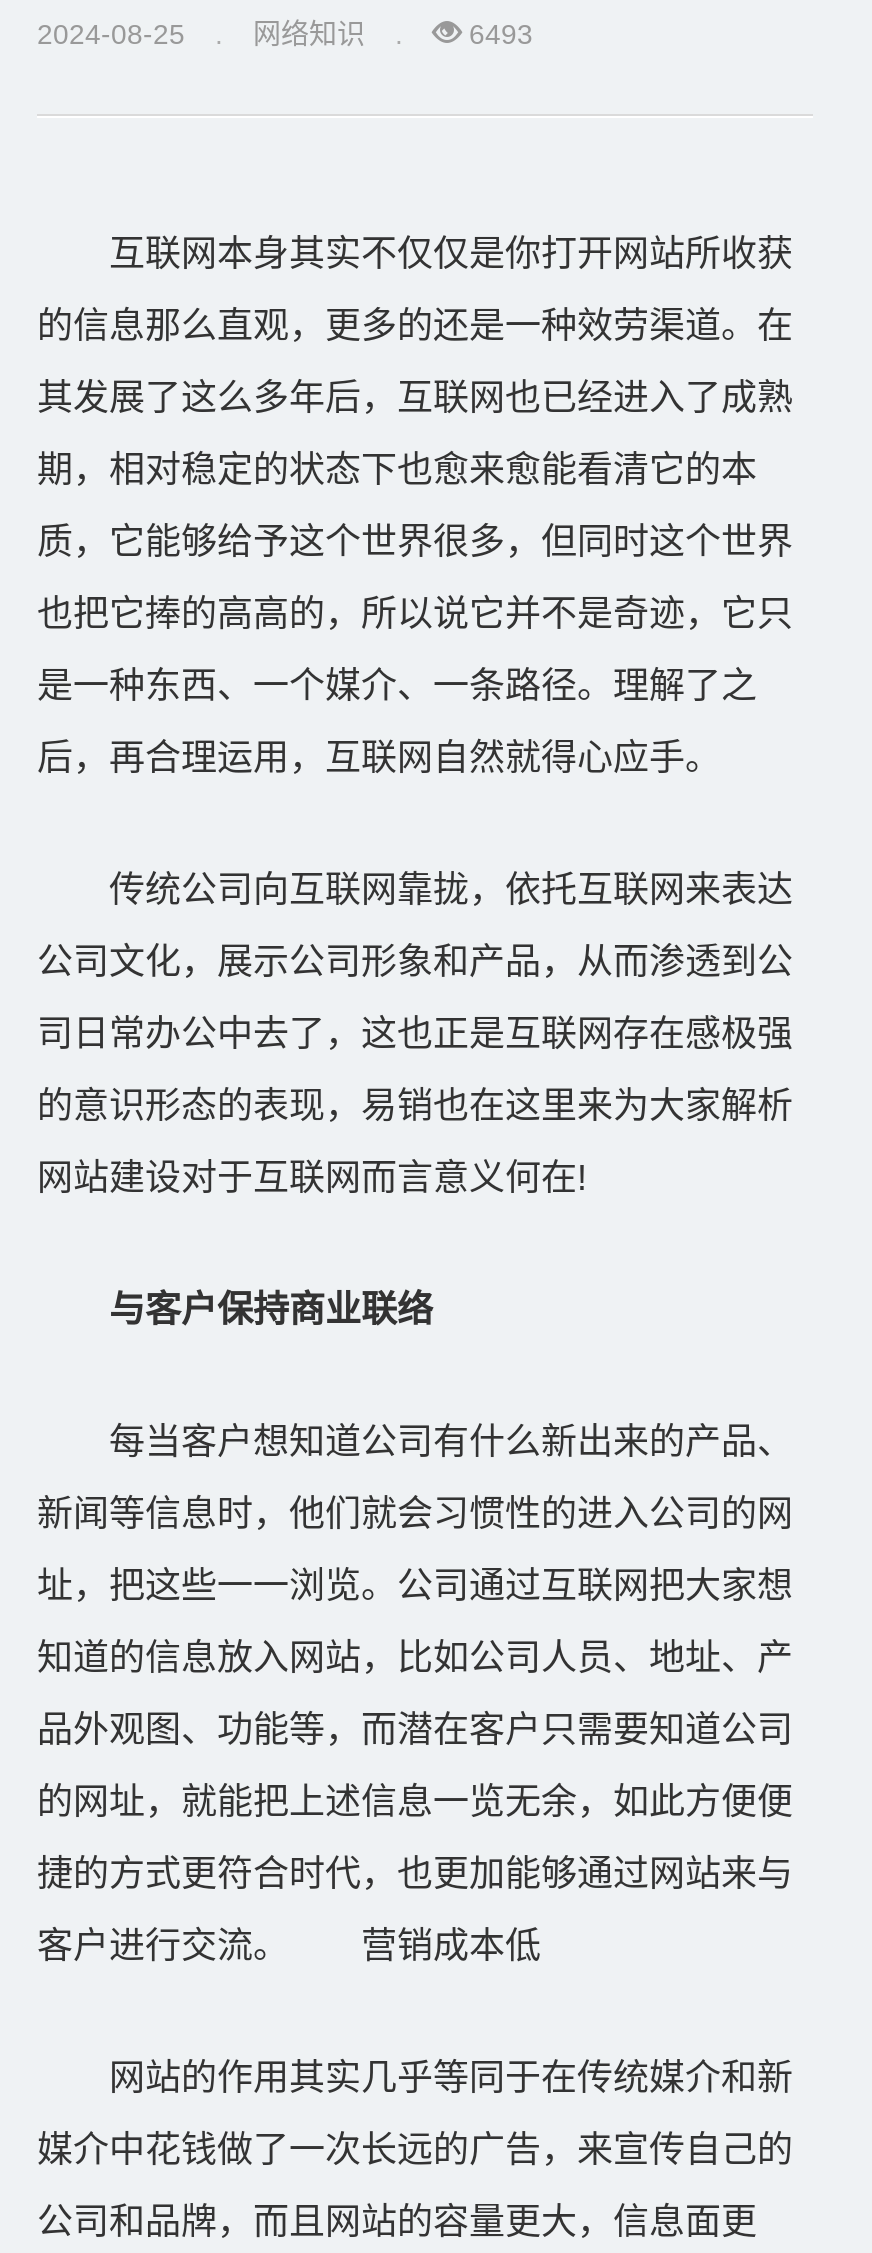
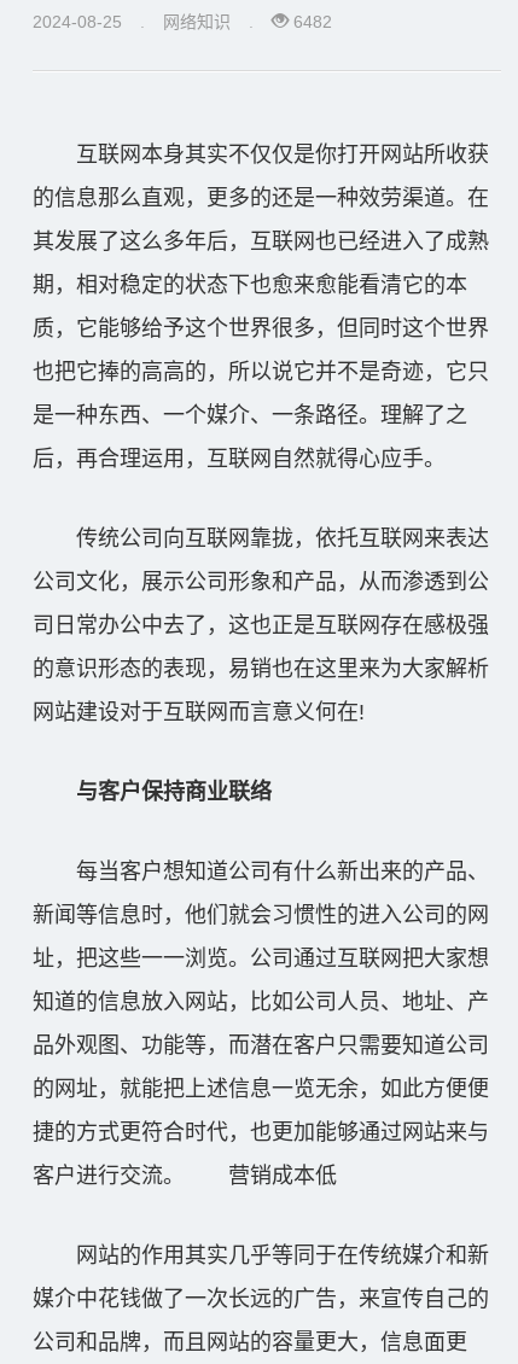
- 6493
+ 6482
